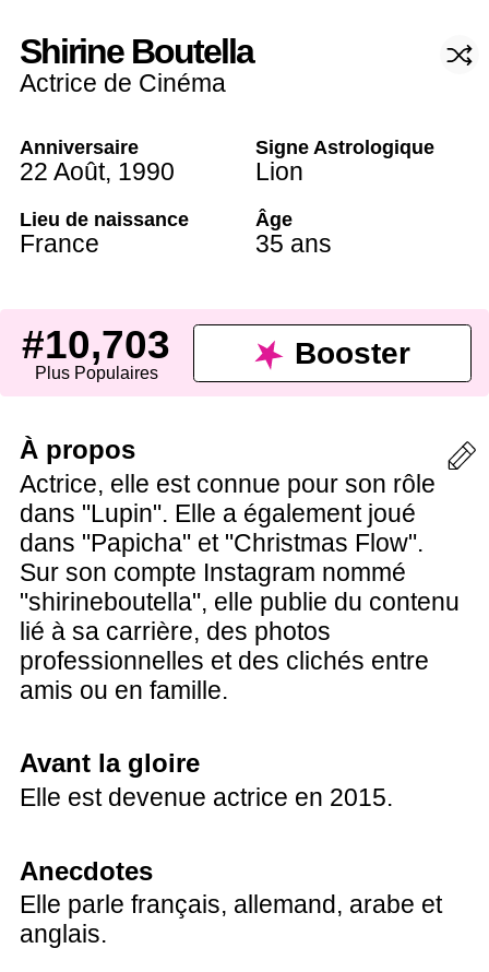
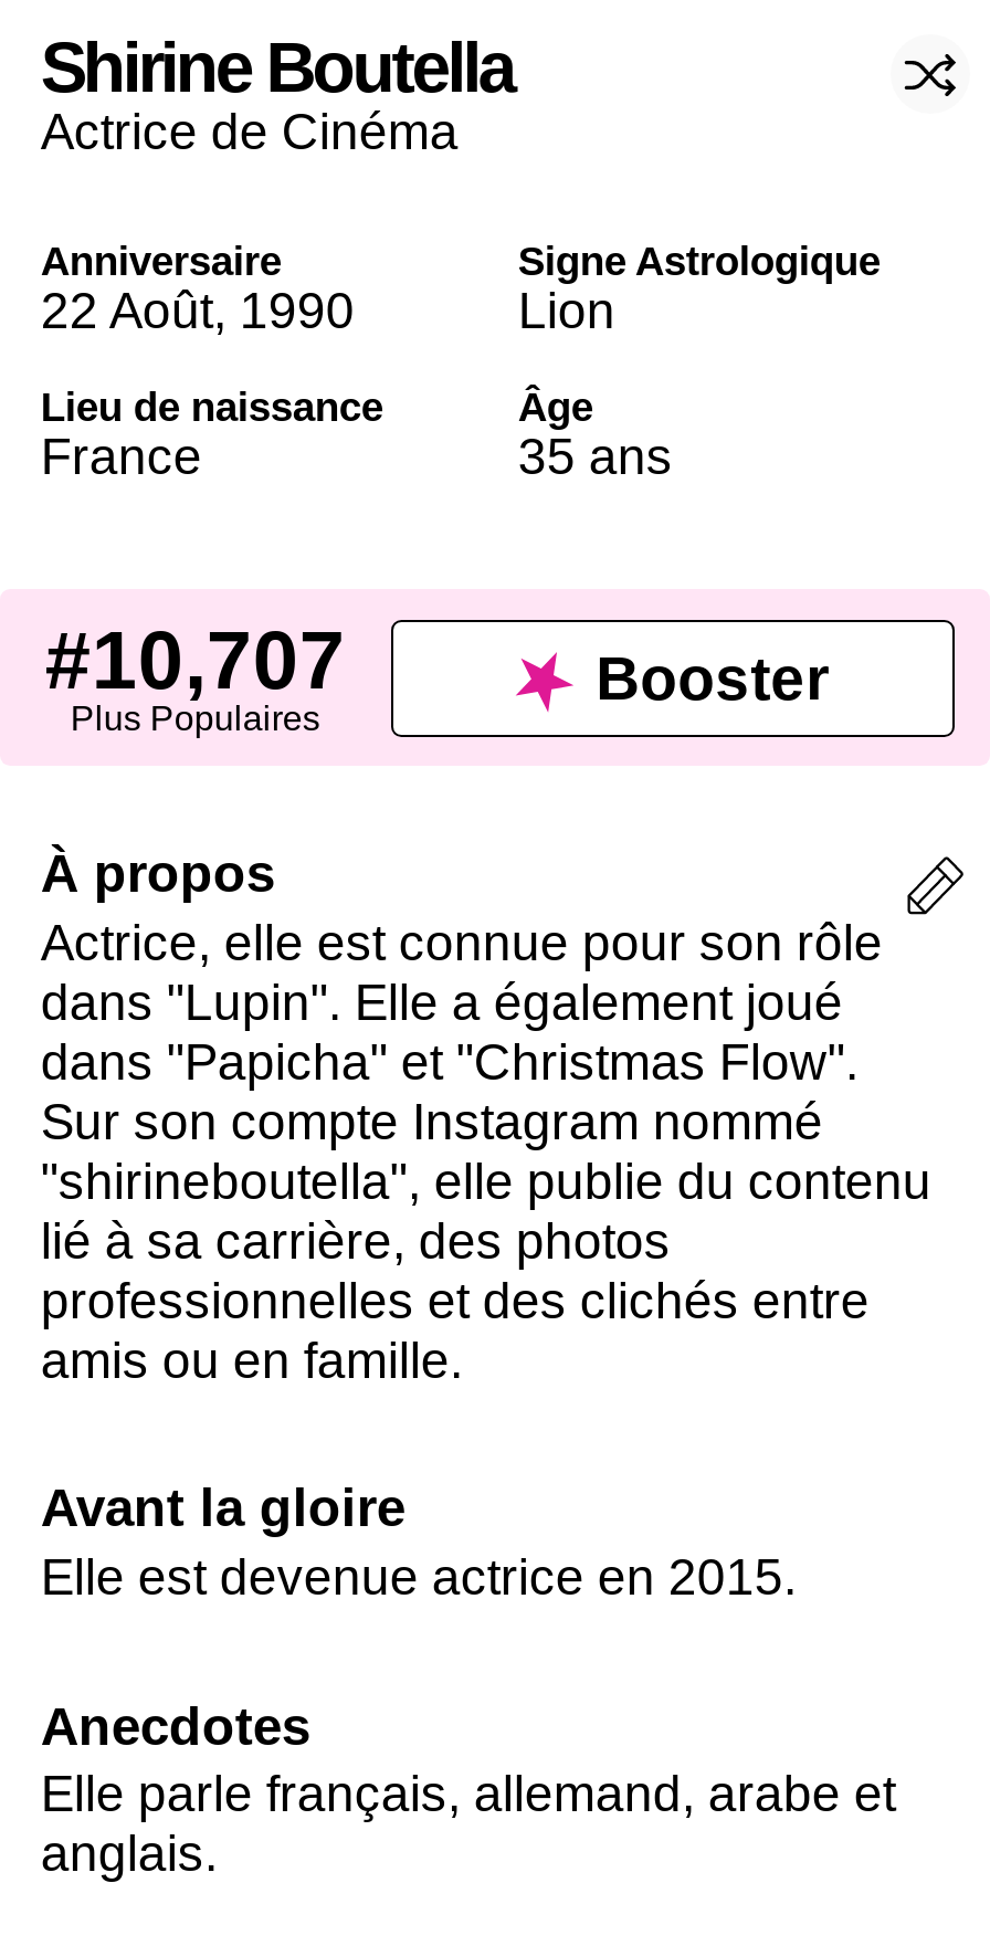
- #10,703
+ #10,707
